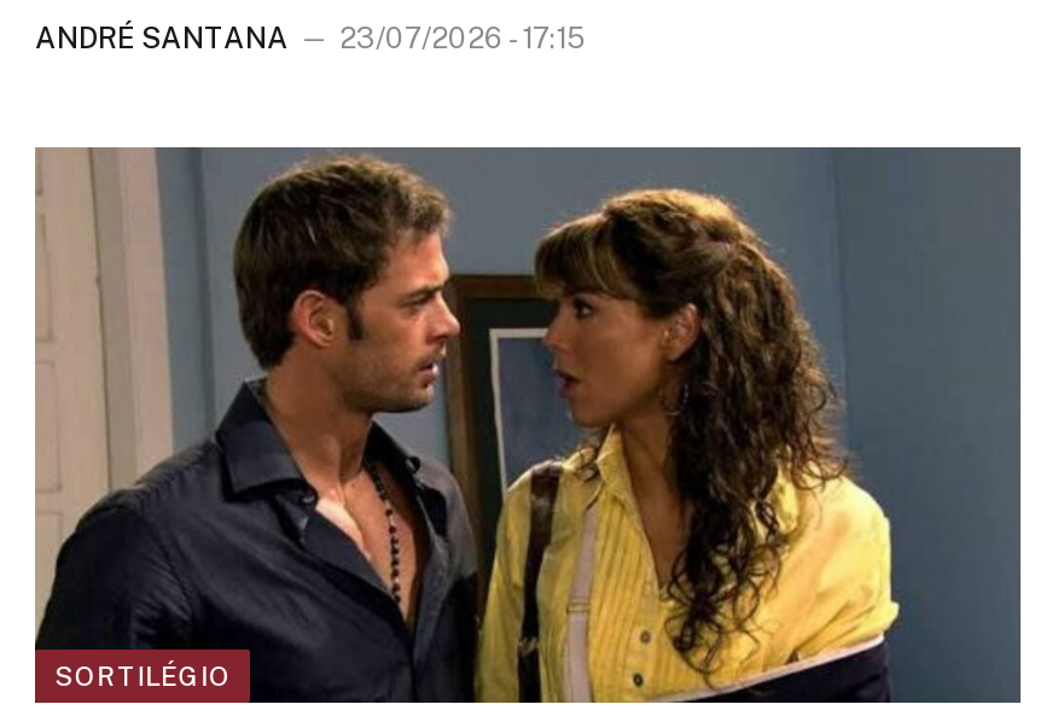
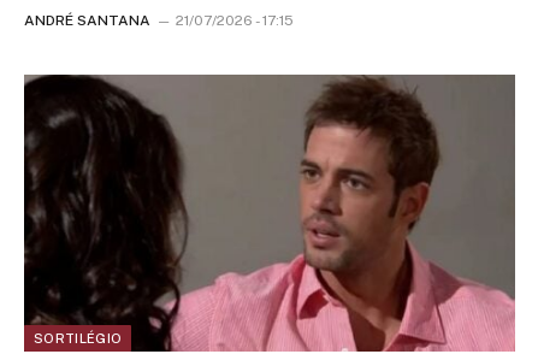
- ANDRÉ SANTANA 23/07/2026 - 17:15
+ ANDRÉ SANTANA 21/07/2026 - 17:15

- [image]
+ [image]
